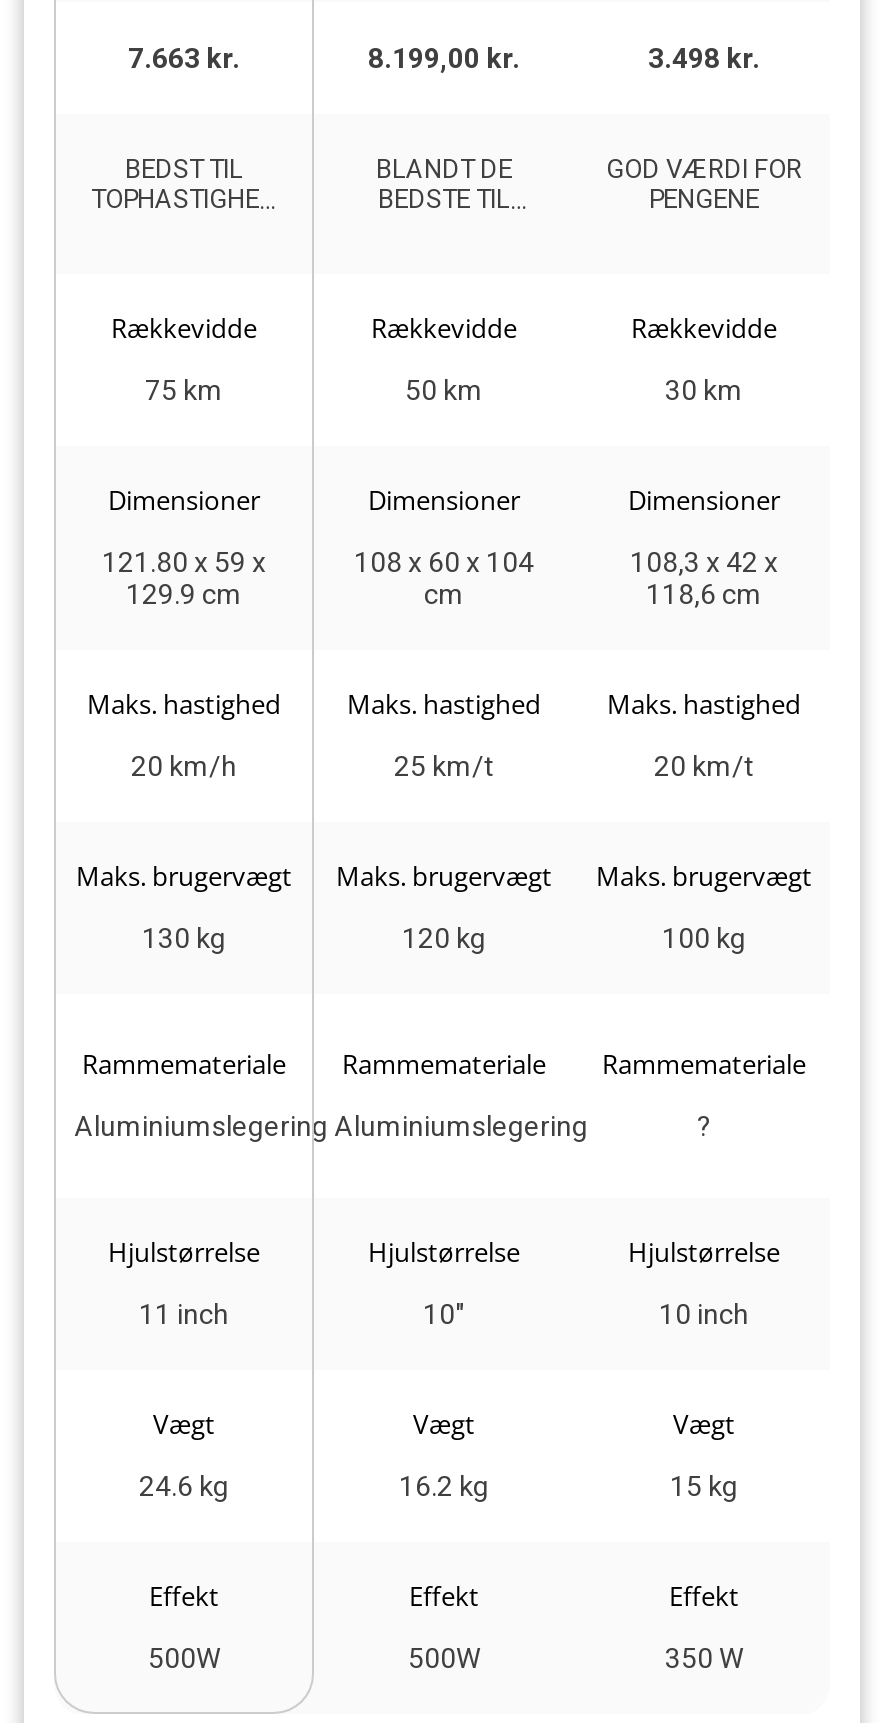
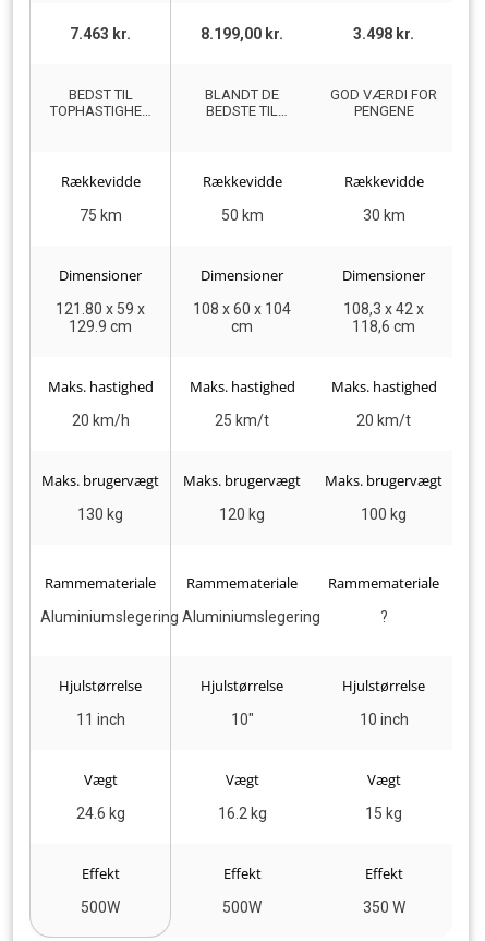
- 7.663 kr.
+ 7.463 kr.
